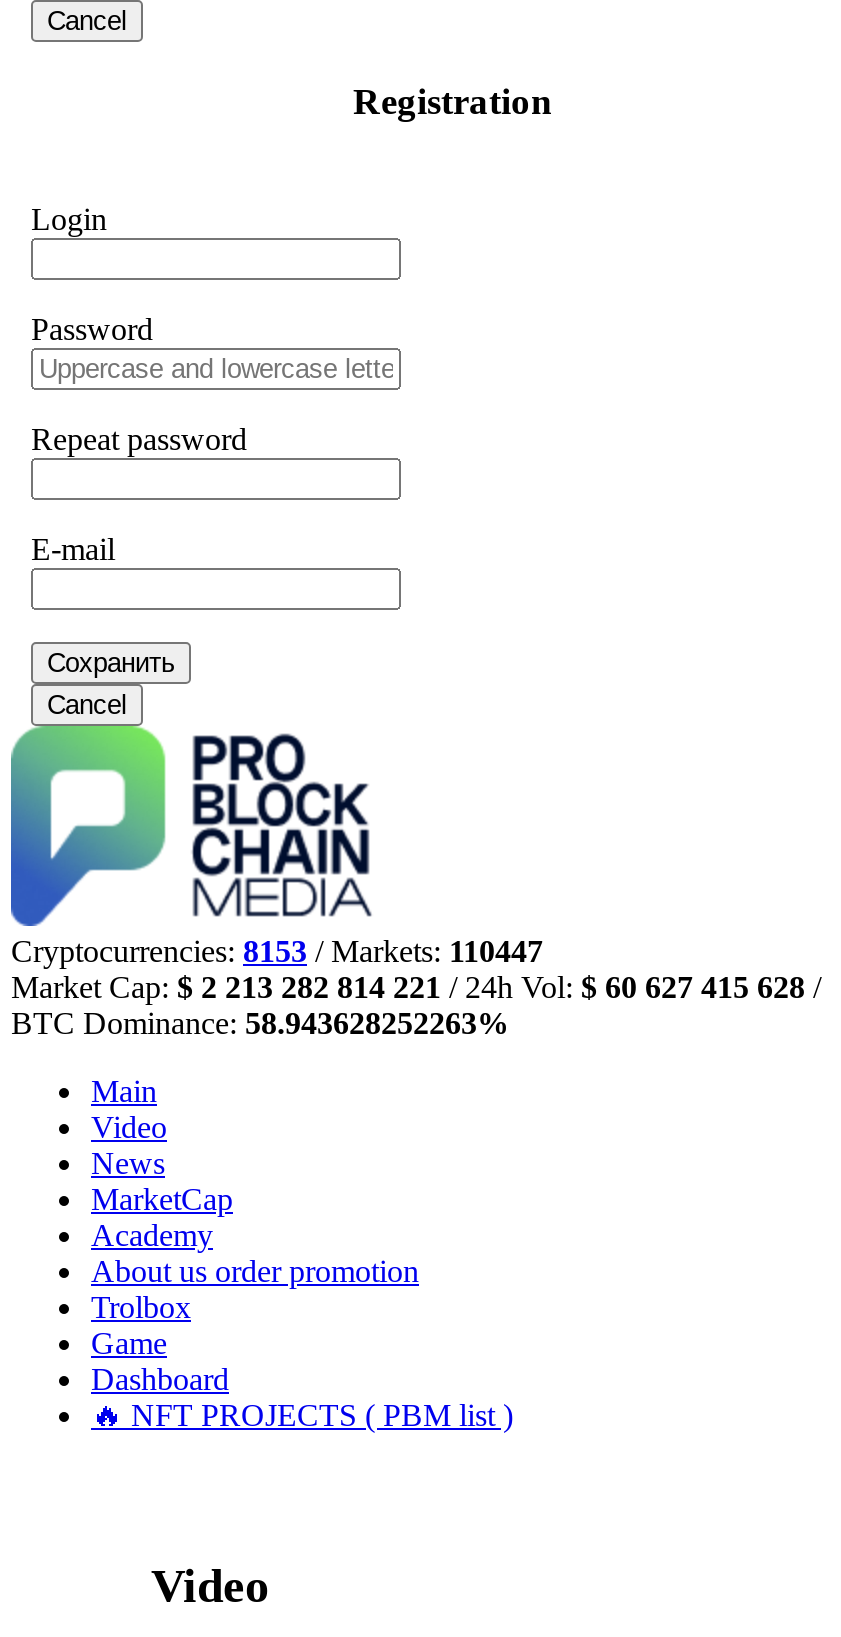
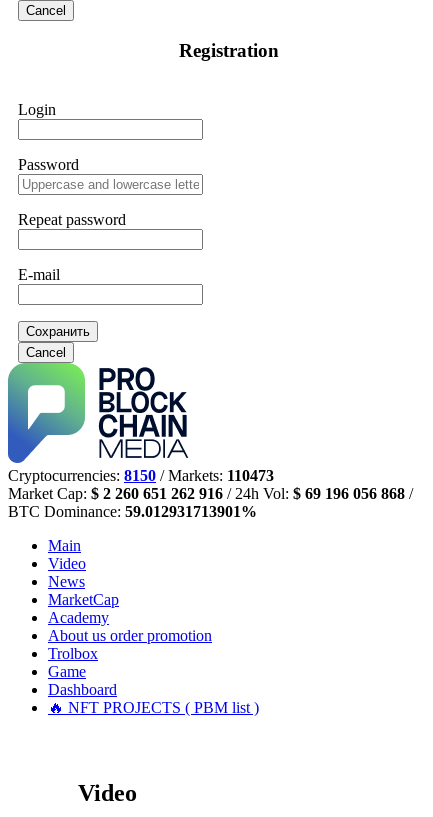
- Cryptocurrencies: 8153 / Markets: 110447
+ Cryptocurrencies: 8150 / Markets: 110473

- Market Cap: $ 2 213 282 814 221 / 24h Vol: $ 60 627 415 628 /
+ Market Cap: $ 2 260 651 262 916 / 24h Vol: $ 69 196 056 868 /

- BTC Dominance: 58.943628252263%
+ BTC Dominance: 59.012931713901%
